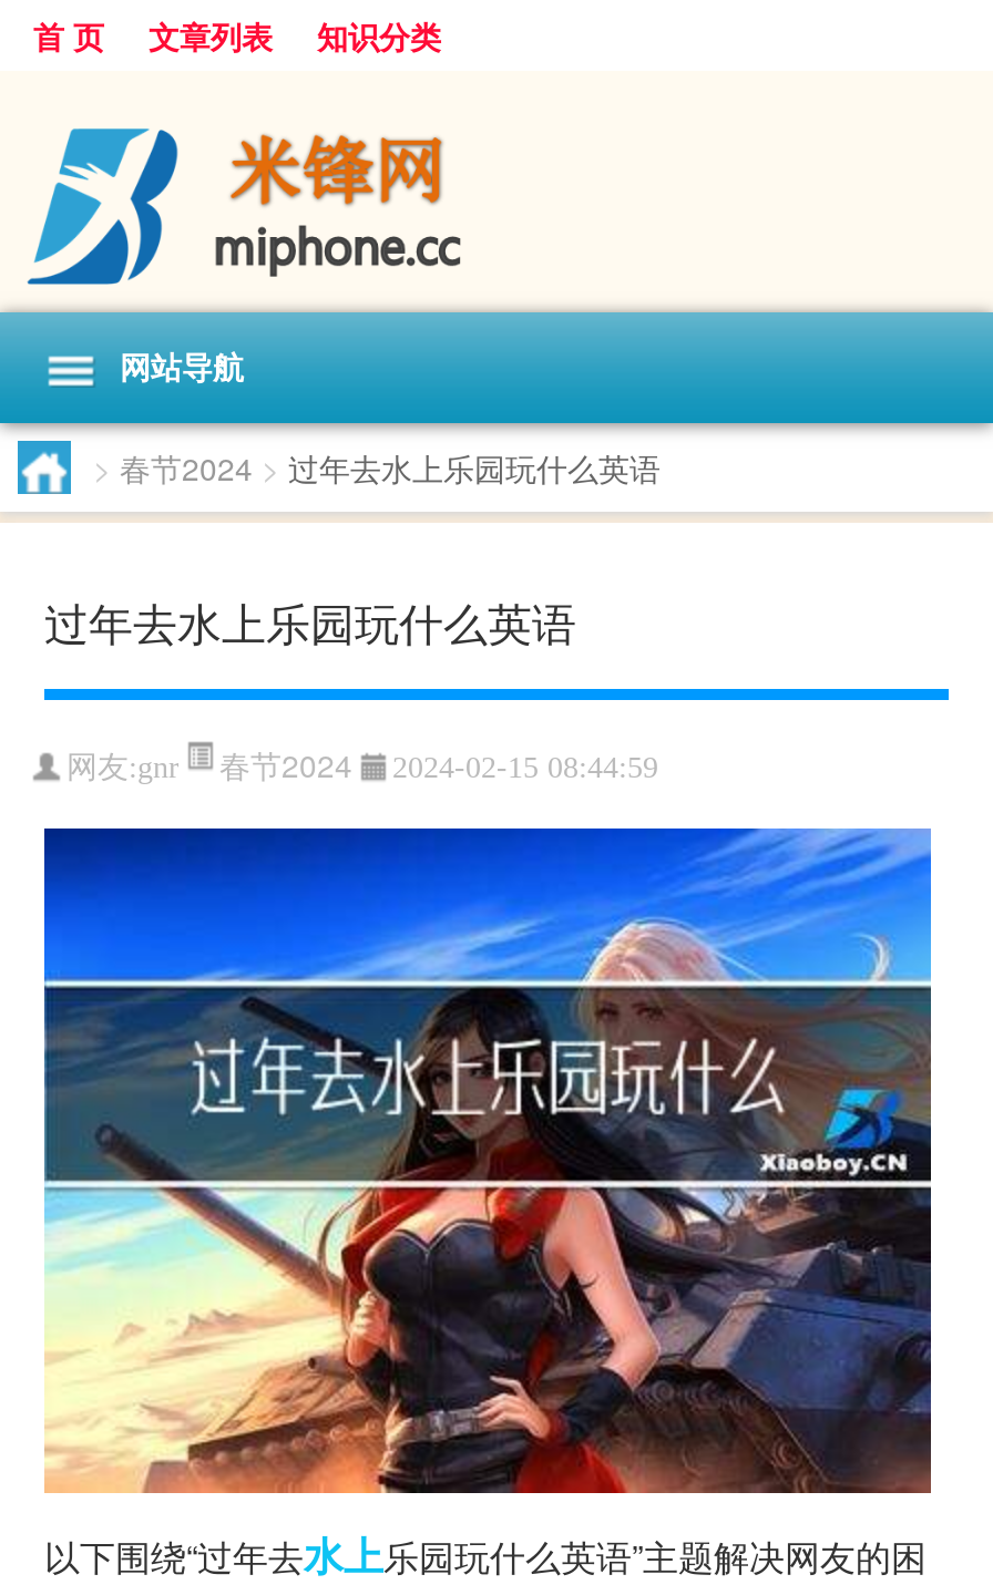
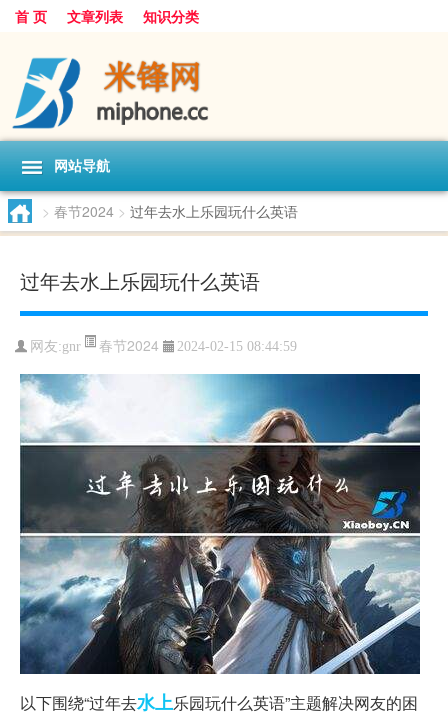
- [image]
+ [image]
